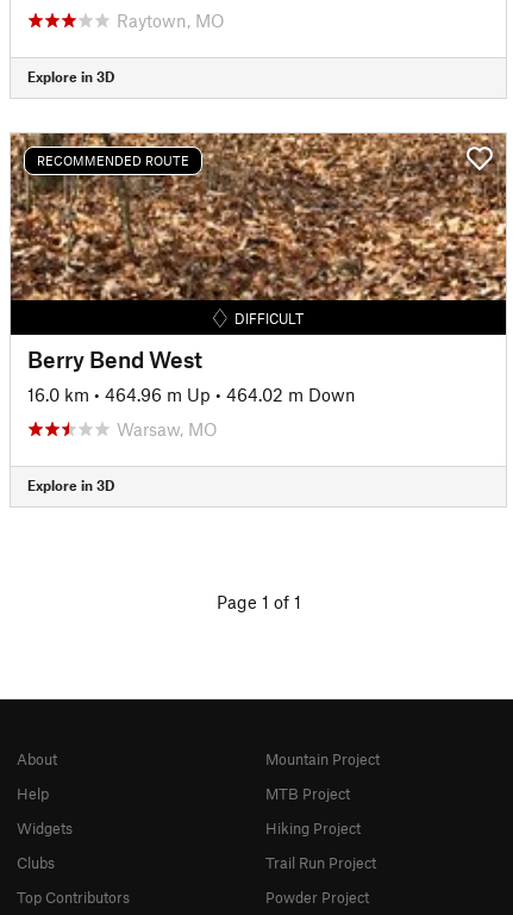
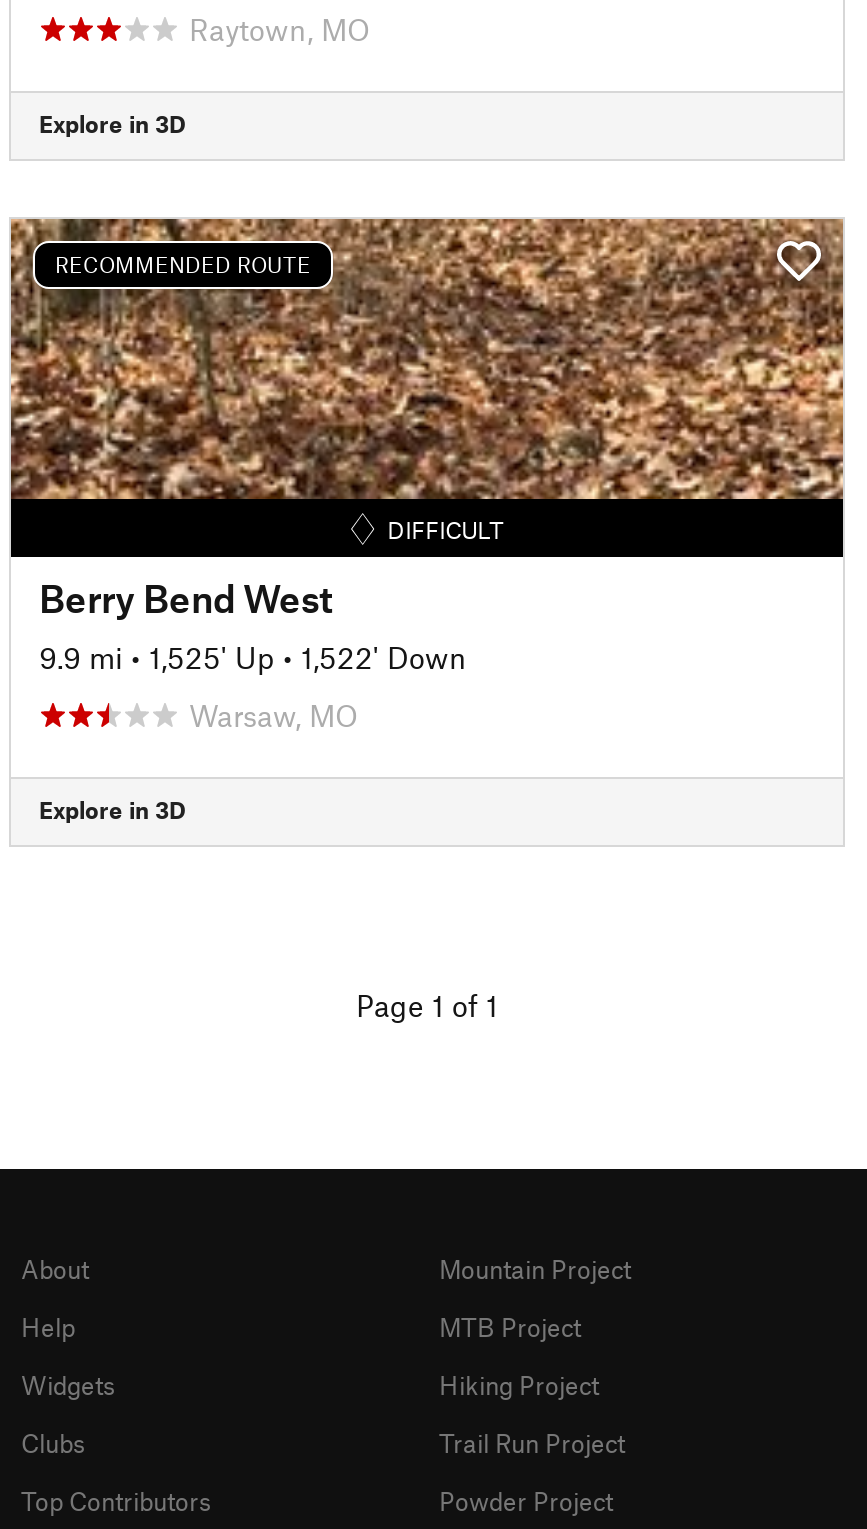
- 16.0 km • 464.96 m Up • 464.02 m Down
+ 9.9 mi • 1,525' Up • 1,522' Down
